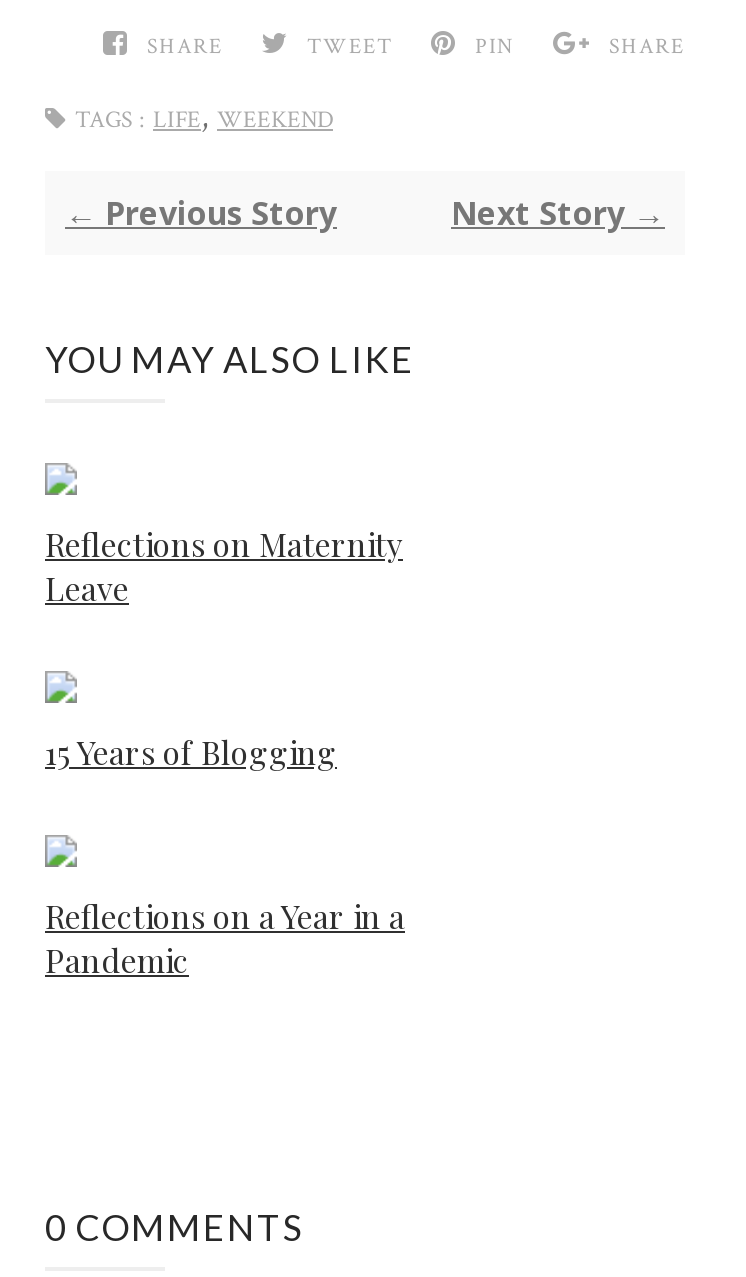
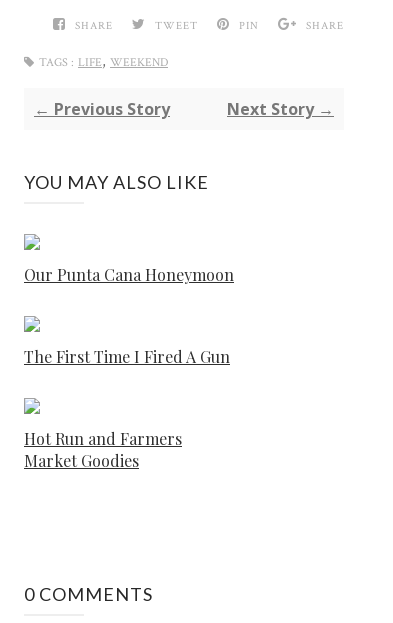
- Reflections on Maternity
- Leave
+ Our Punta Cana Honeymoon

- 15 Years of Blogging
+ The First Time I Fired A Gun

- Reflections on a Year in a
- Pandemic
+ Hot Run and Farmers
+ Market Goodies
